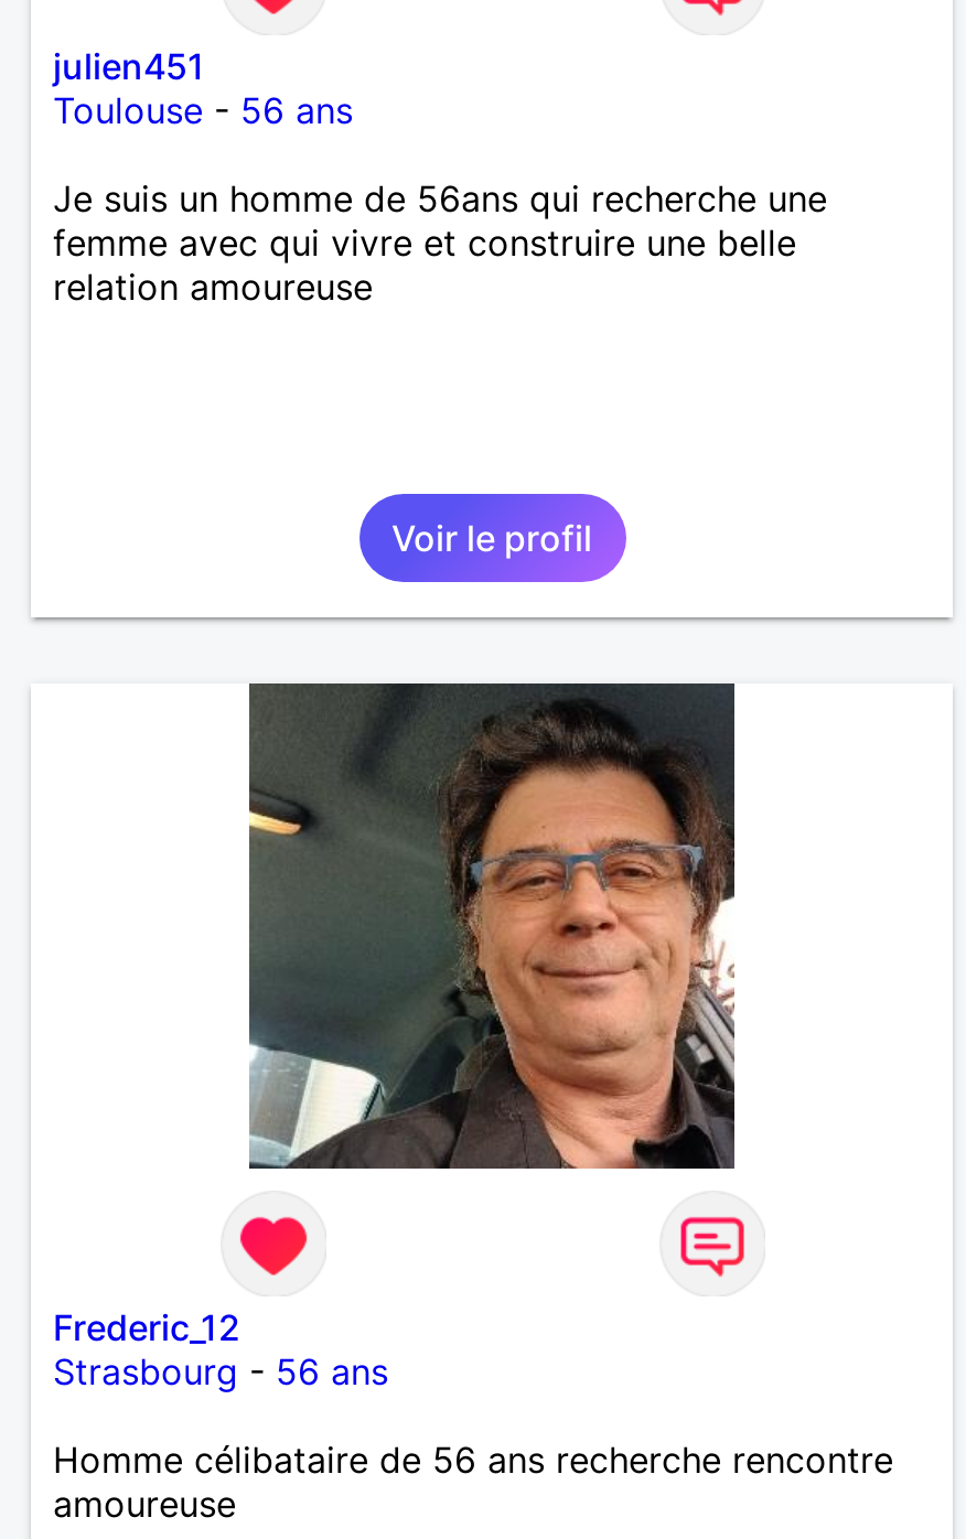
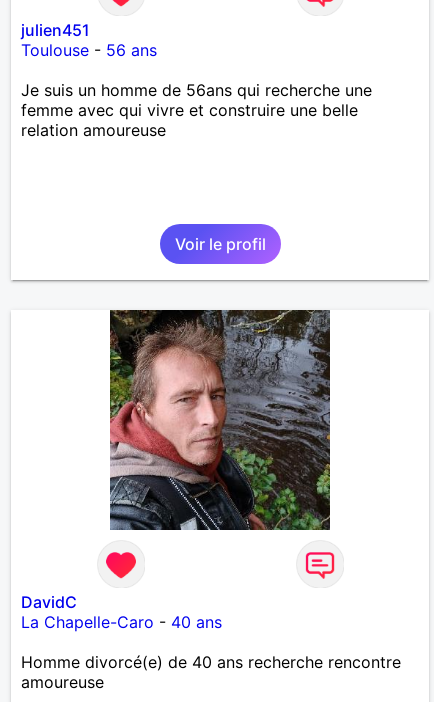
- [image]
+ [image]

- Frederic_12
- Strasbourg - 56 ans
+ DavidC
+ La Chapelle-Caro - 40 ans

- Homme célibataire de 56 ans recherche rencontre
+ Homme divorcé(e) de 40 ans recherche rencontre
